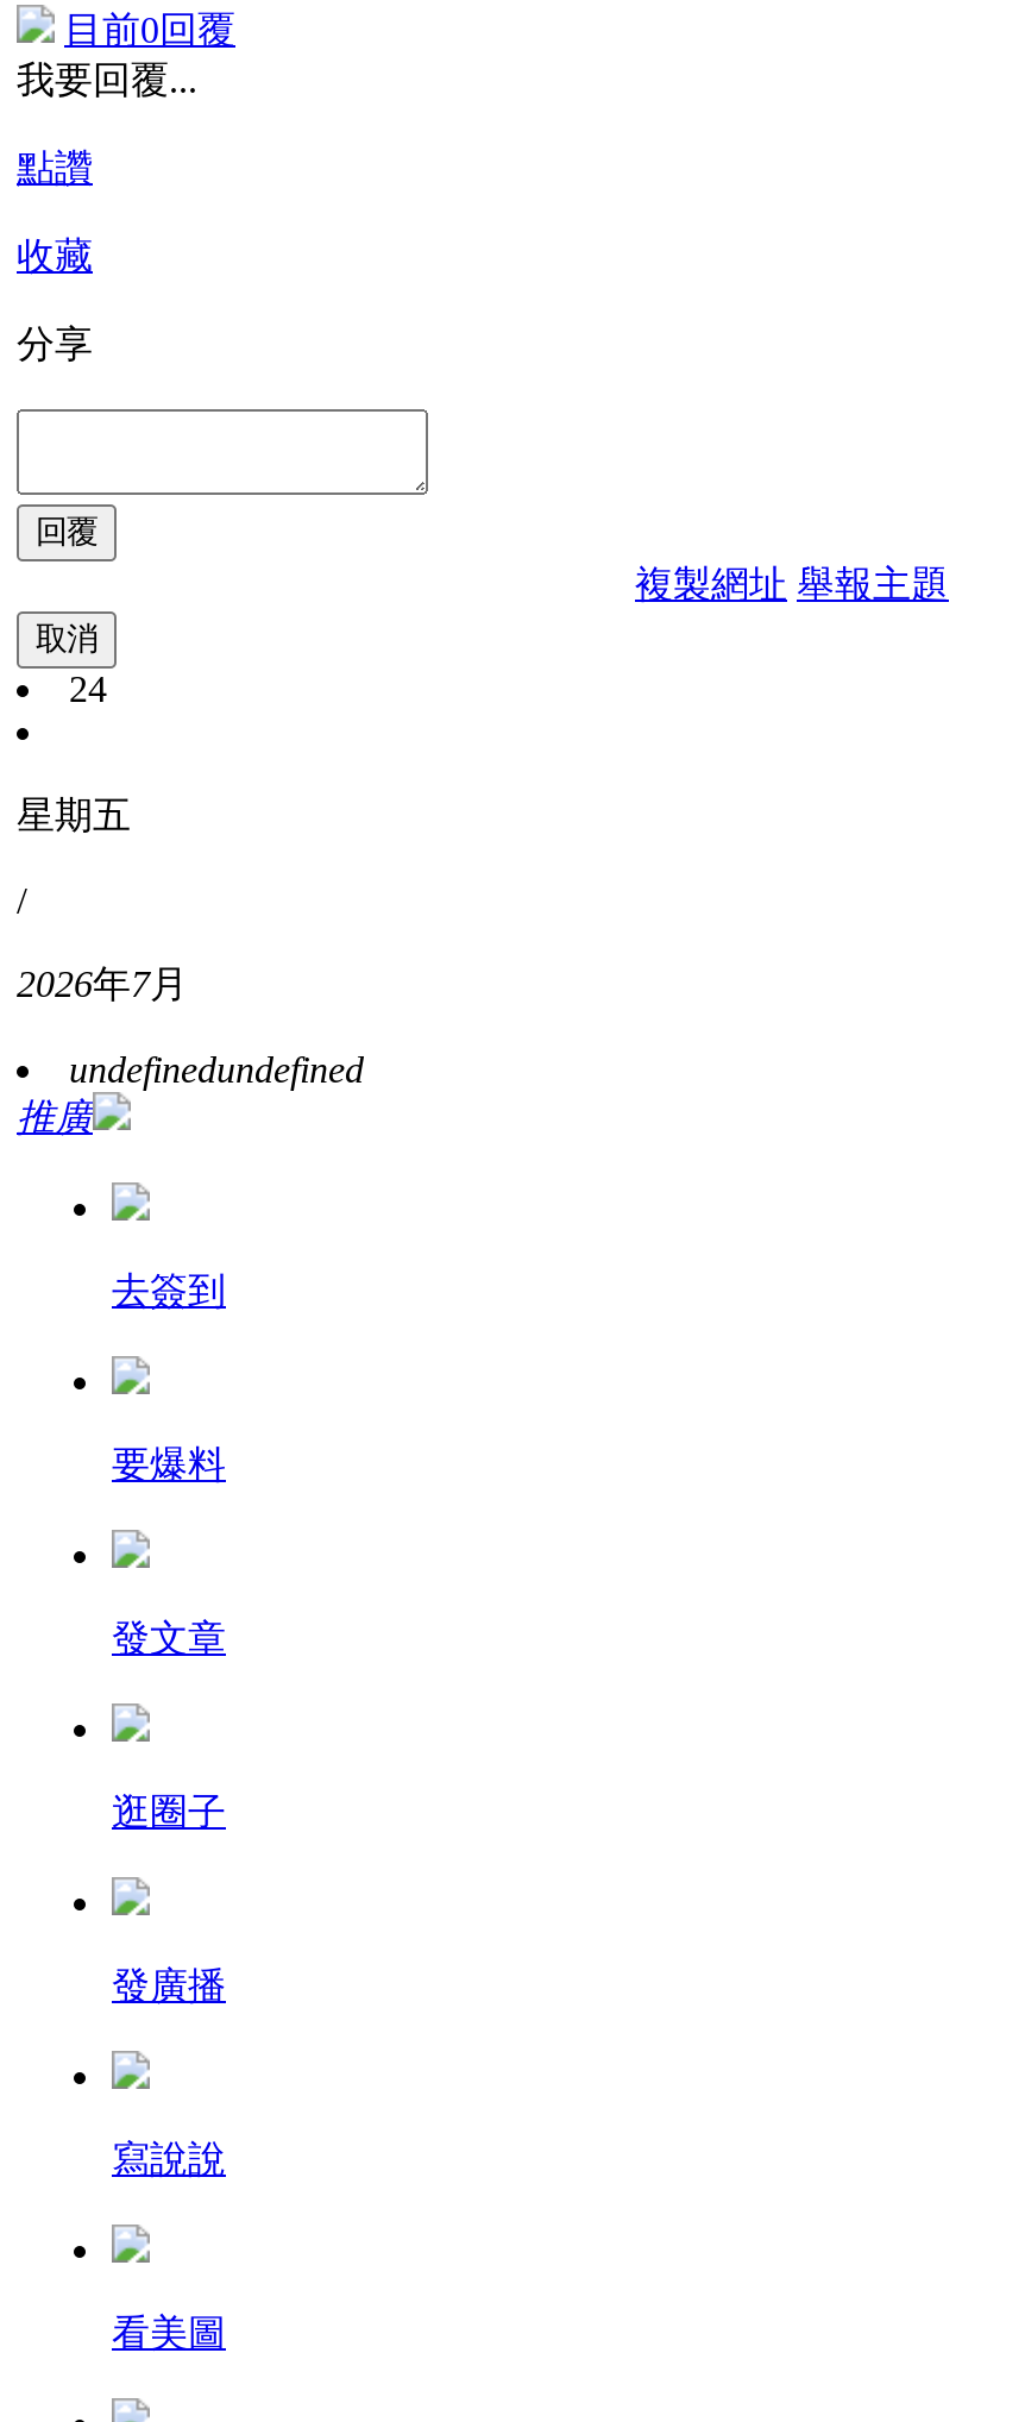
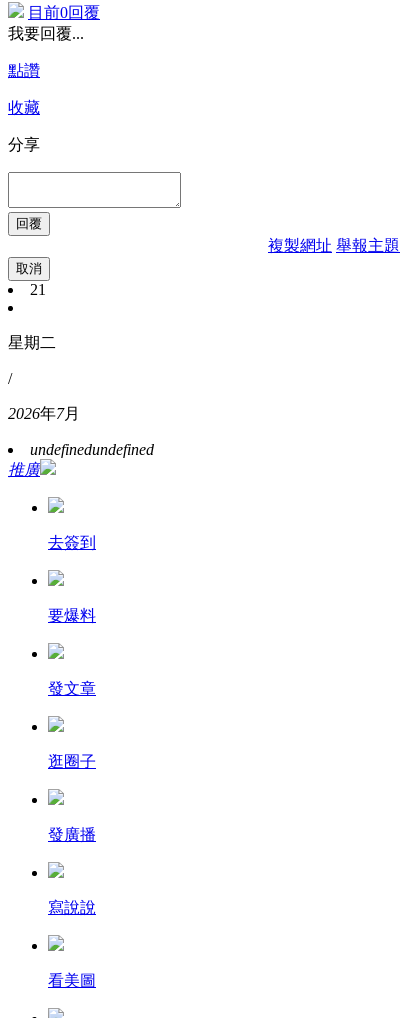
- 24
+ 21

- 星期五
+ 星期二
